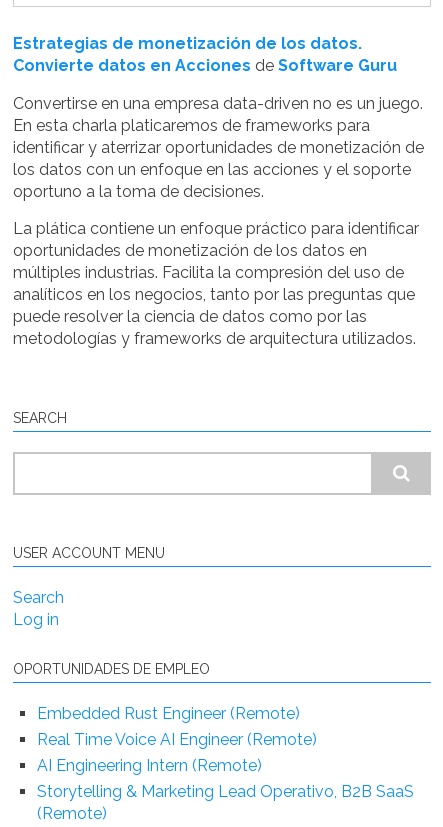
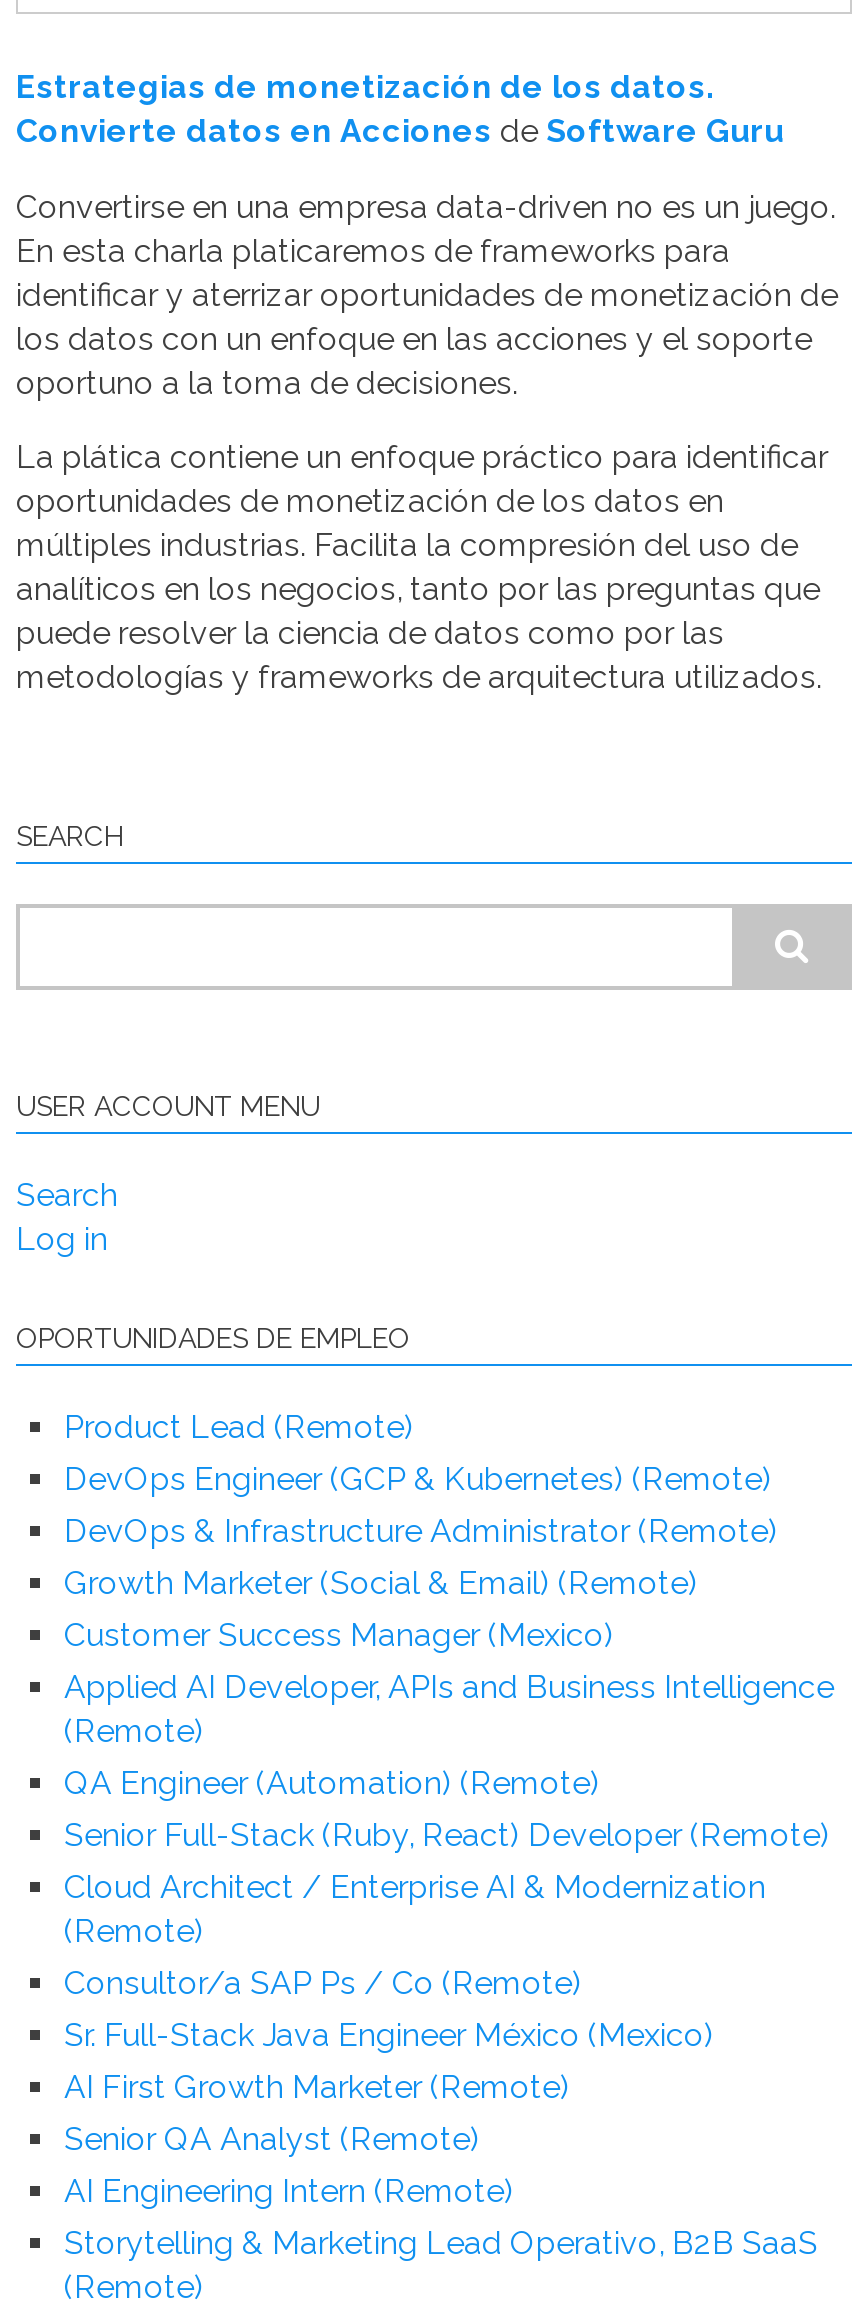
- Embedded Rust Engineer (Remote)
- Real Time Voice AI Engineer (Remote)
+ Product Lead (Remote)
+ DevOps Engineer (GCP & Kubernetes) (Remote)
+ DevOps & Infrastructure Administrator (Remote)
+ Growth Marketer (Social & Email) (Remote)
+ Customer Success Manager (Mexico)
+ Applied AI Developer, APIs and Business Intelligence
+ (Remote)
+ QA Engineer (Automation) (Remote)
+ Senior Full-Stack (Ruby, React) Developer (Remote)
+ Cloud Architect / Enterprise AI & Modernization
+ (Remote)
+ Consultor/a SAP Ps / Co (Remote)
+ Sr. Full-Stack Java Engineer México (Mexico)
+ AI First Growth Marketer (Remote)
+ Senior QA Analyst (Remote)
